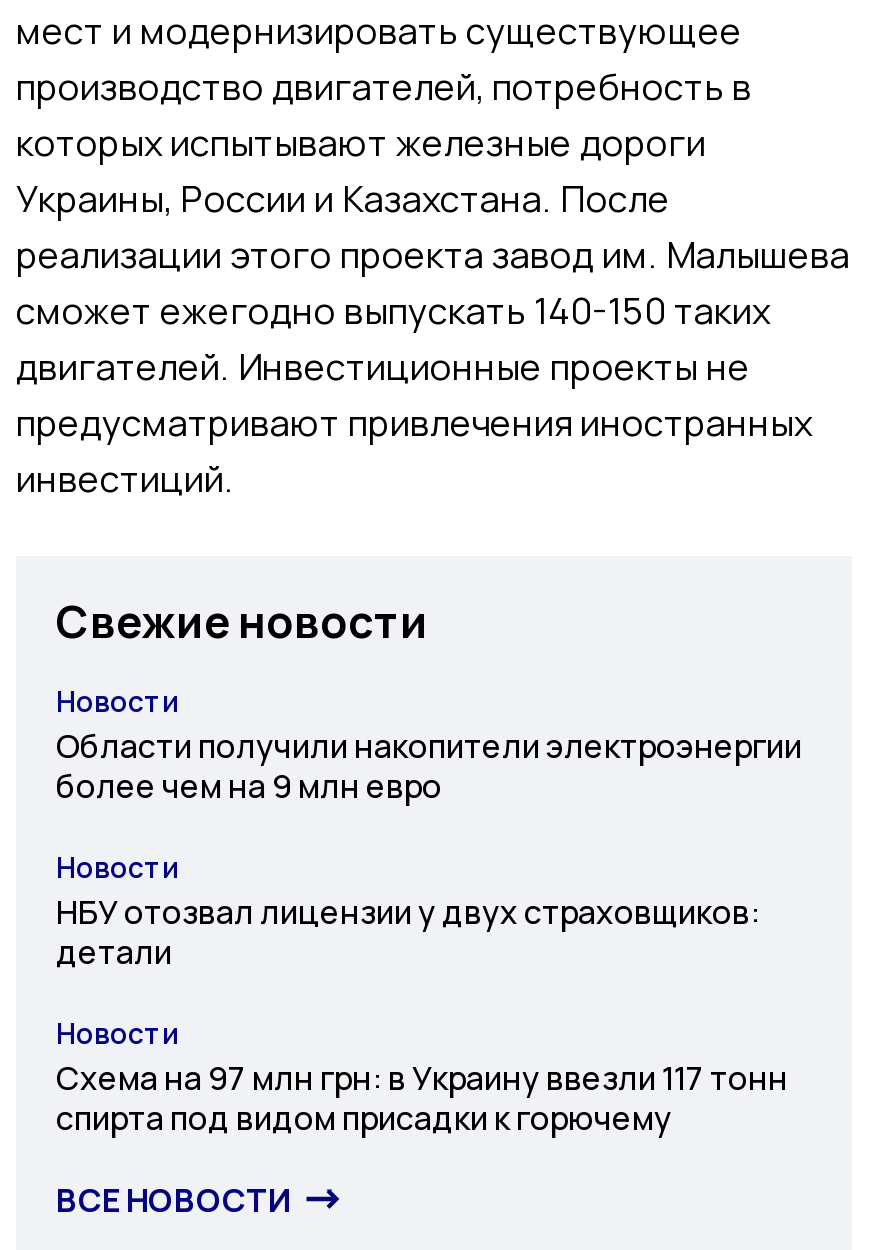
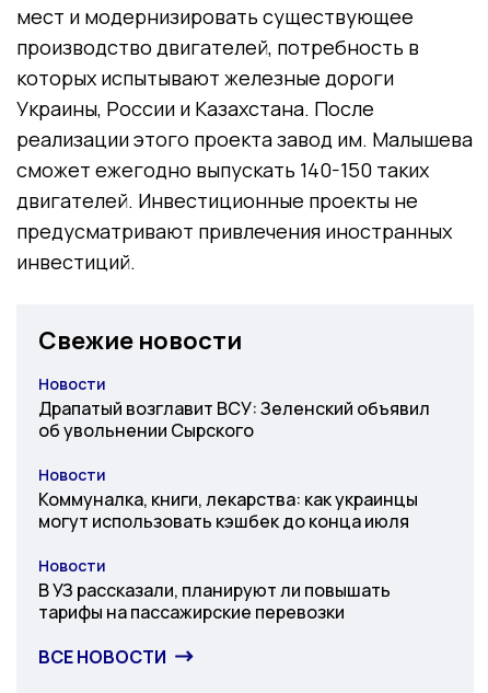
- Области получили накопители электроэнергии
- более чем на 9 млн евро
+ Драпатый возглавит ВСУ: Зеленский объявил
+ об увольнении Сырского

- НБУ отозвал лицензии у двух страховщиков:
- детали
+ Коммуналка, книги, лекарства: как украинцы
+ могут использовать кэшбек до конца июля

- Схема на 97 млн грн: в Украину ввезли 117 тонн
- спирта под видом присадки к горючему
+ В УЗ рассказали, планируют ли повышать
+ тарифы на пассажирские перевозки
